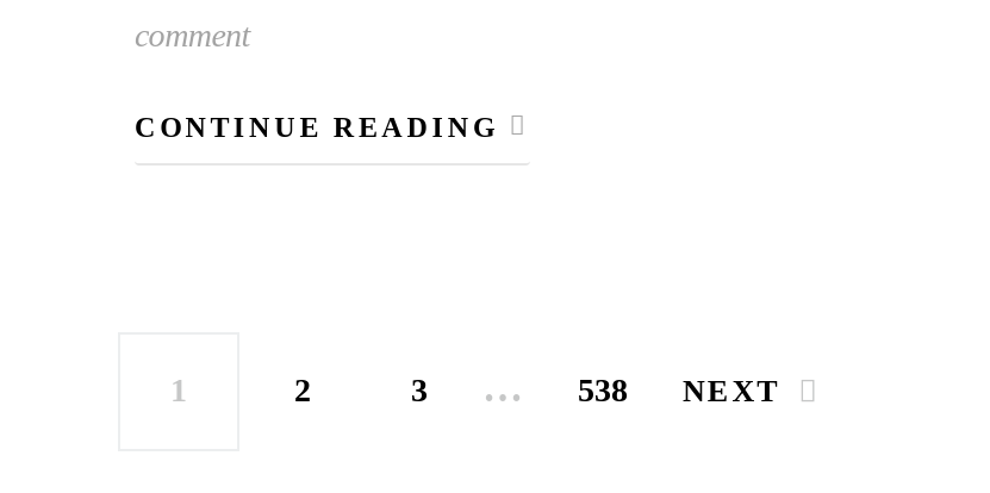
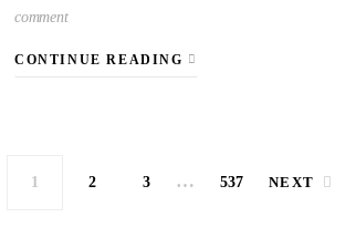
- 538
+ 537
